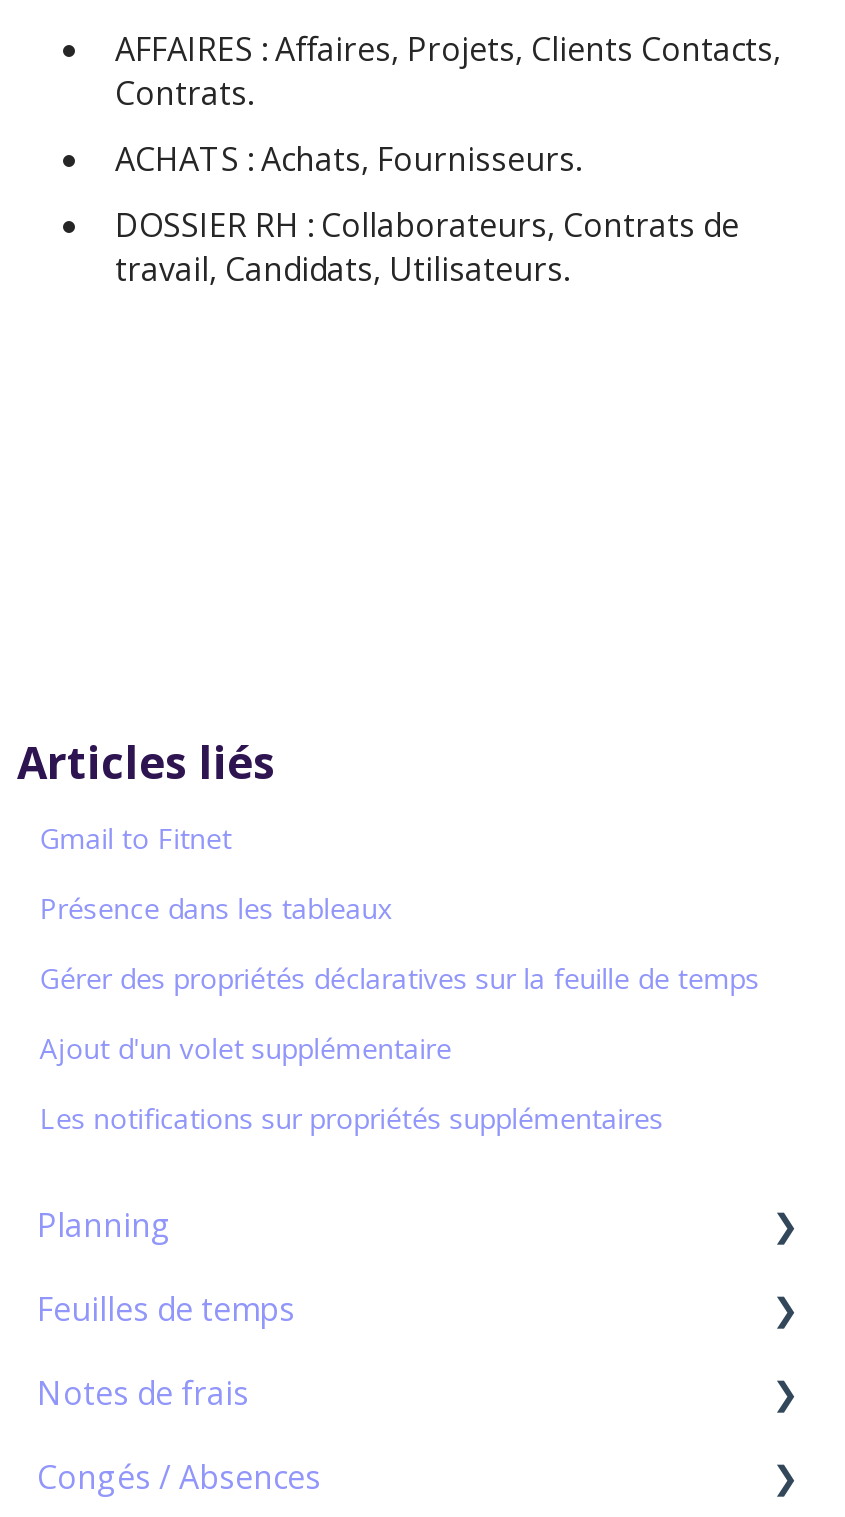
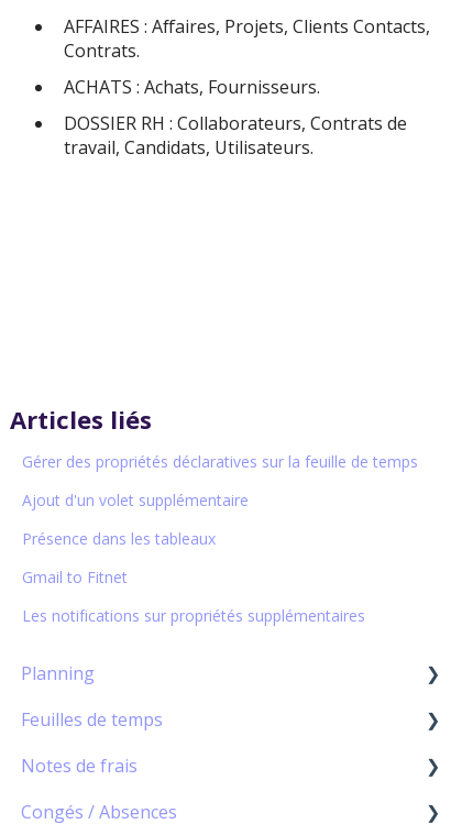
moved down: Présence dans les tableaux | Gmail to Fitnet

moved up: Gérer des propriétés déclaratives sur la feuille de temps | Ajout d'un volet supplémentaire
